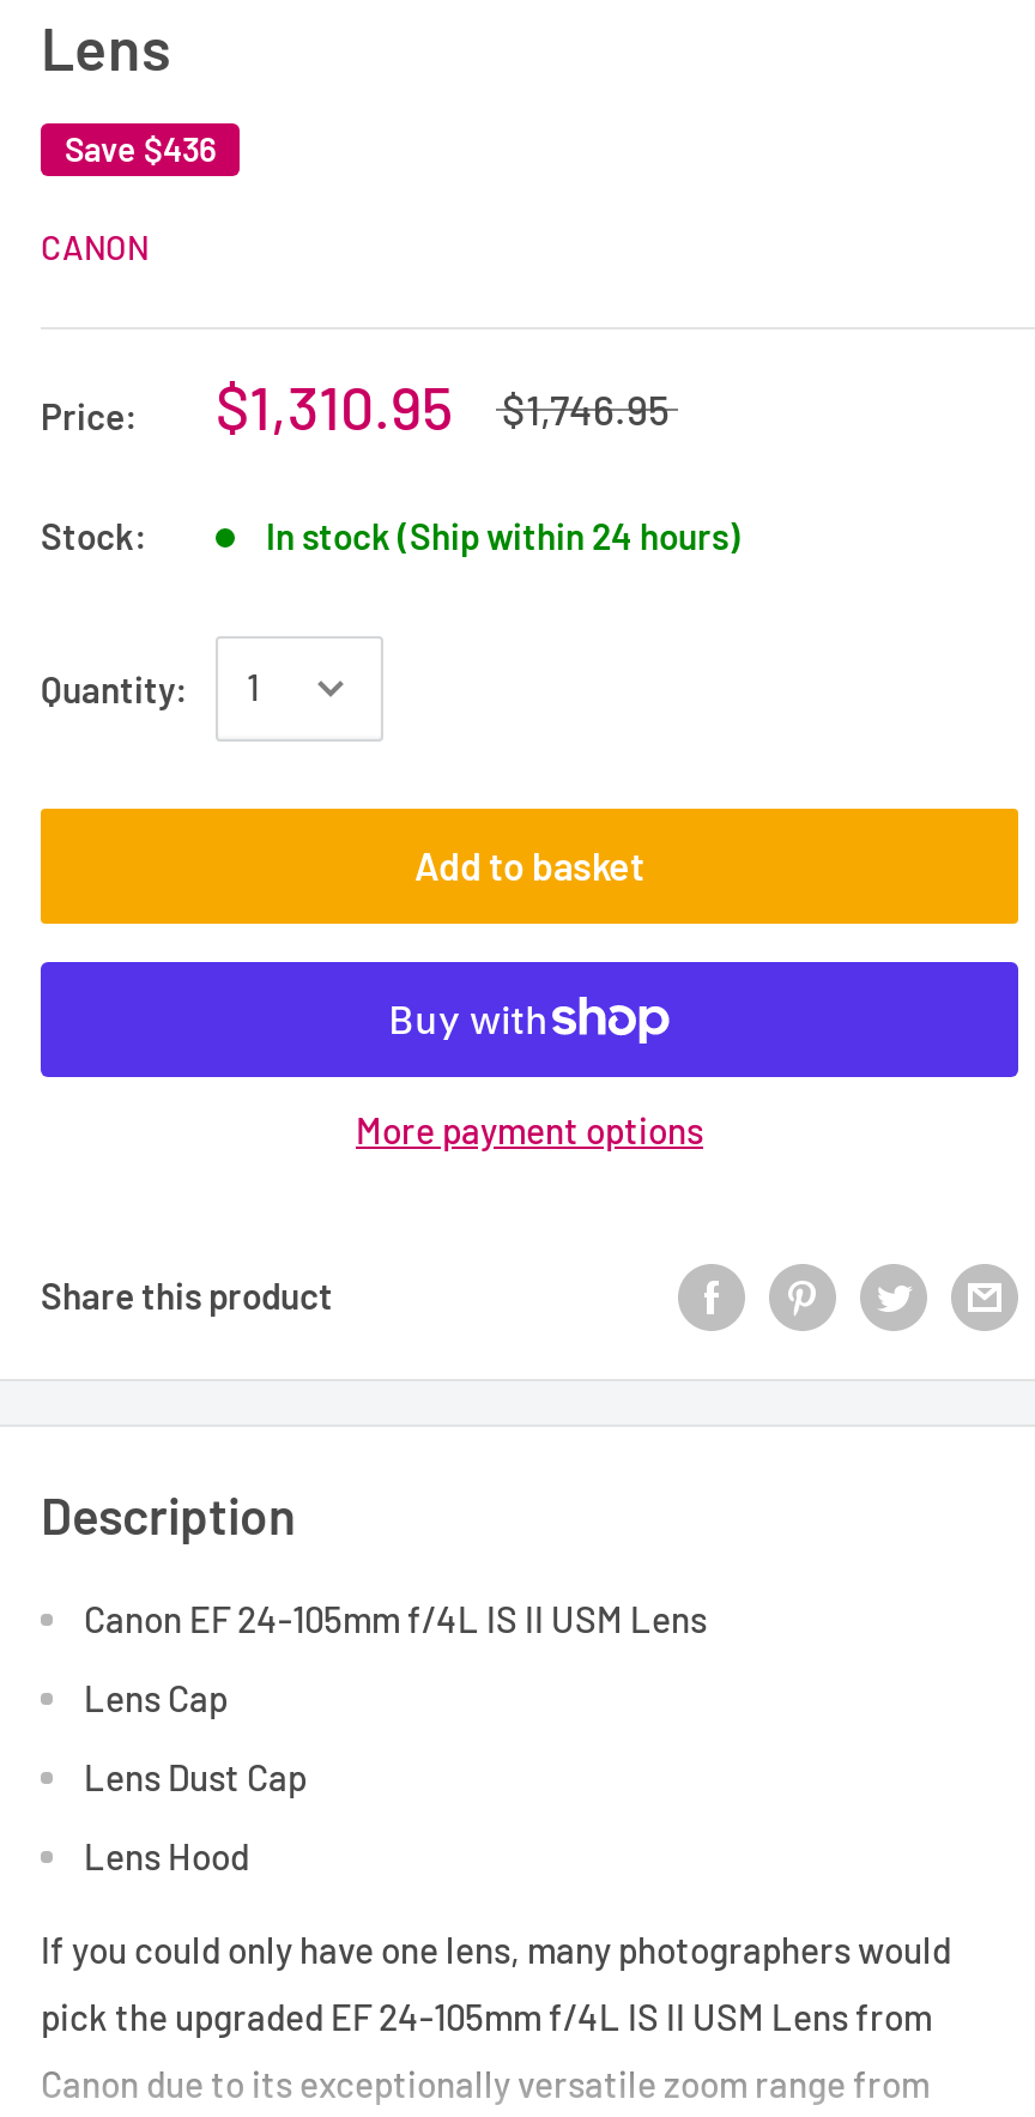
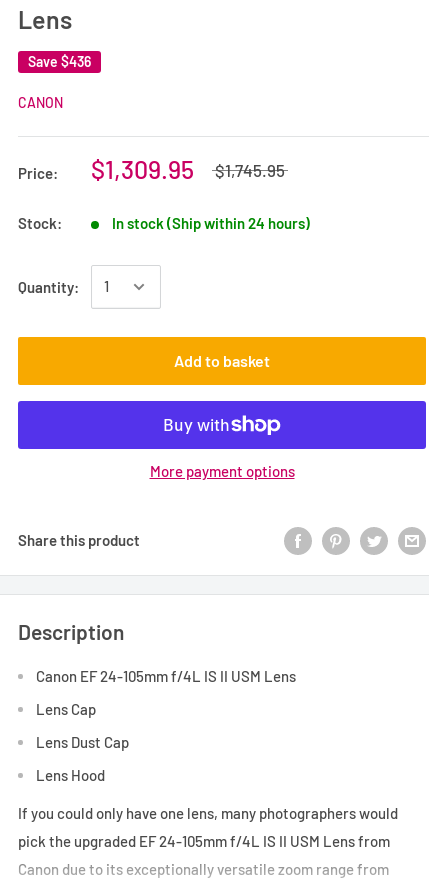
- $1,310.95
+ $1,309.95

- $1,746.95
+ $1,745.95
